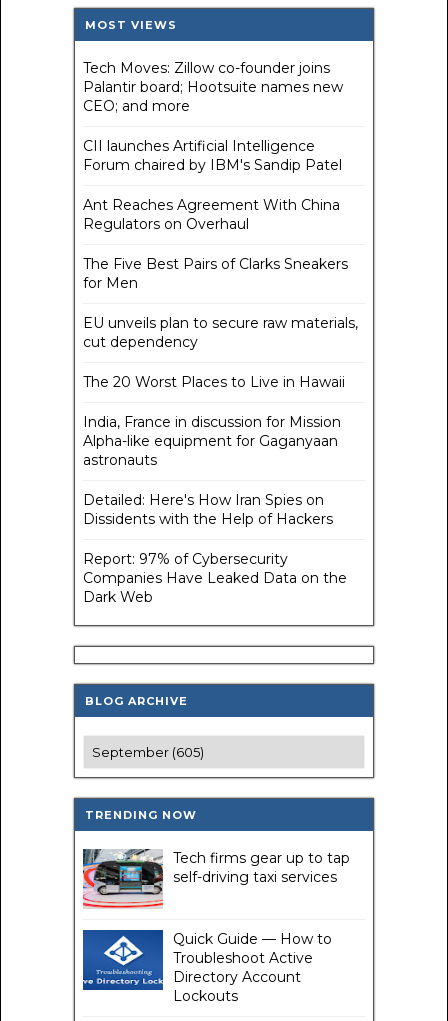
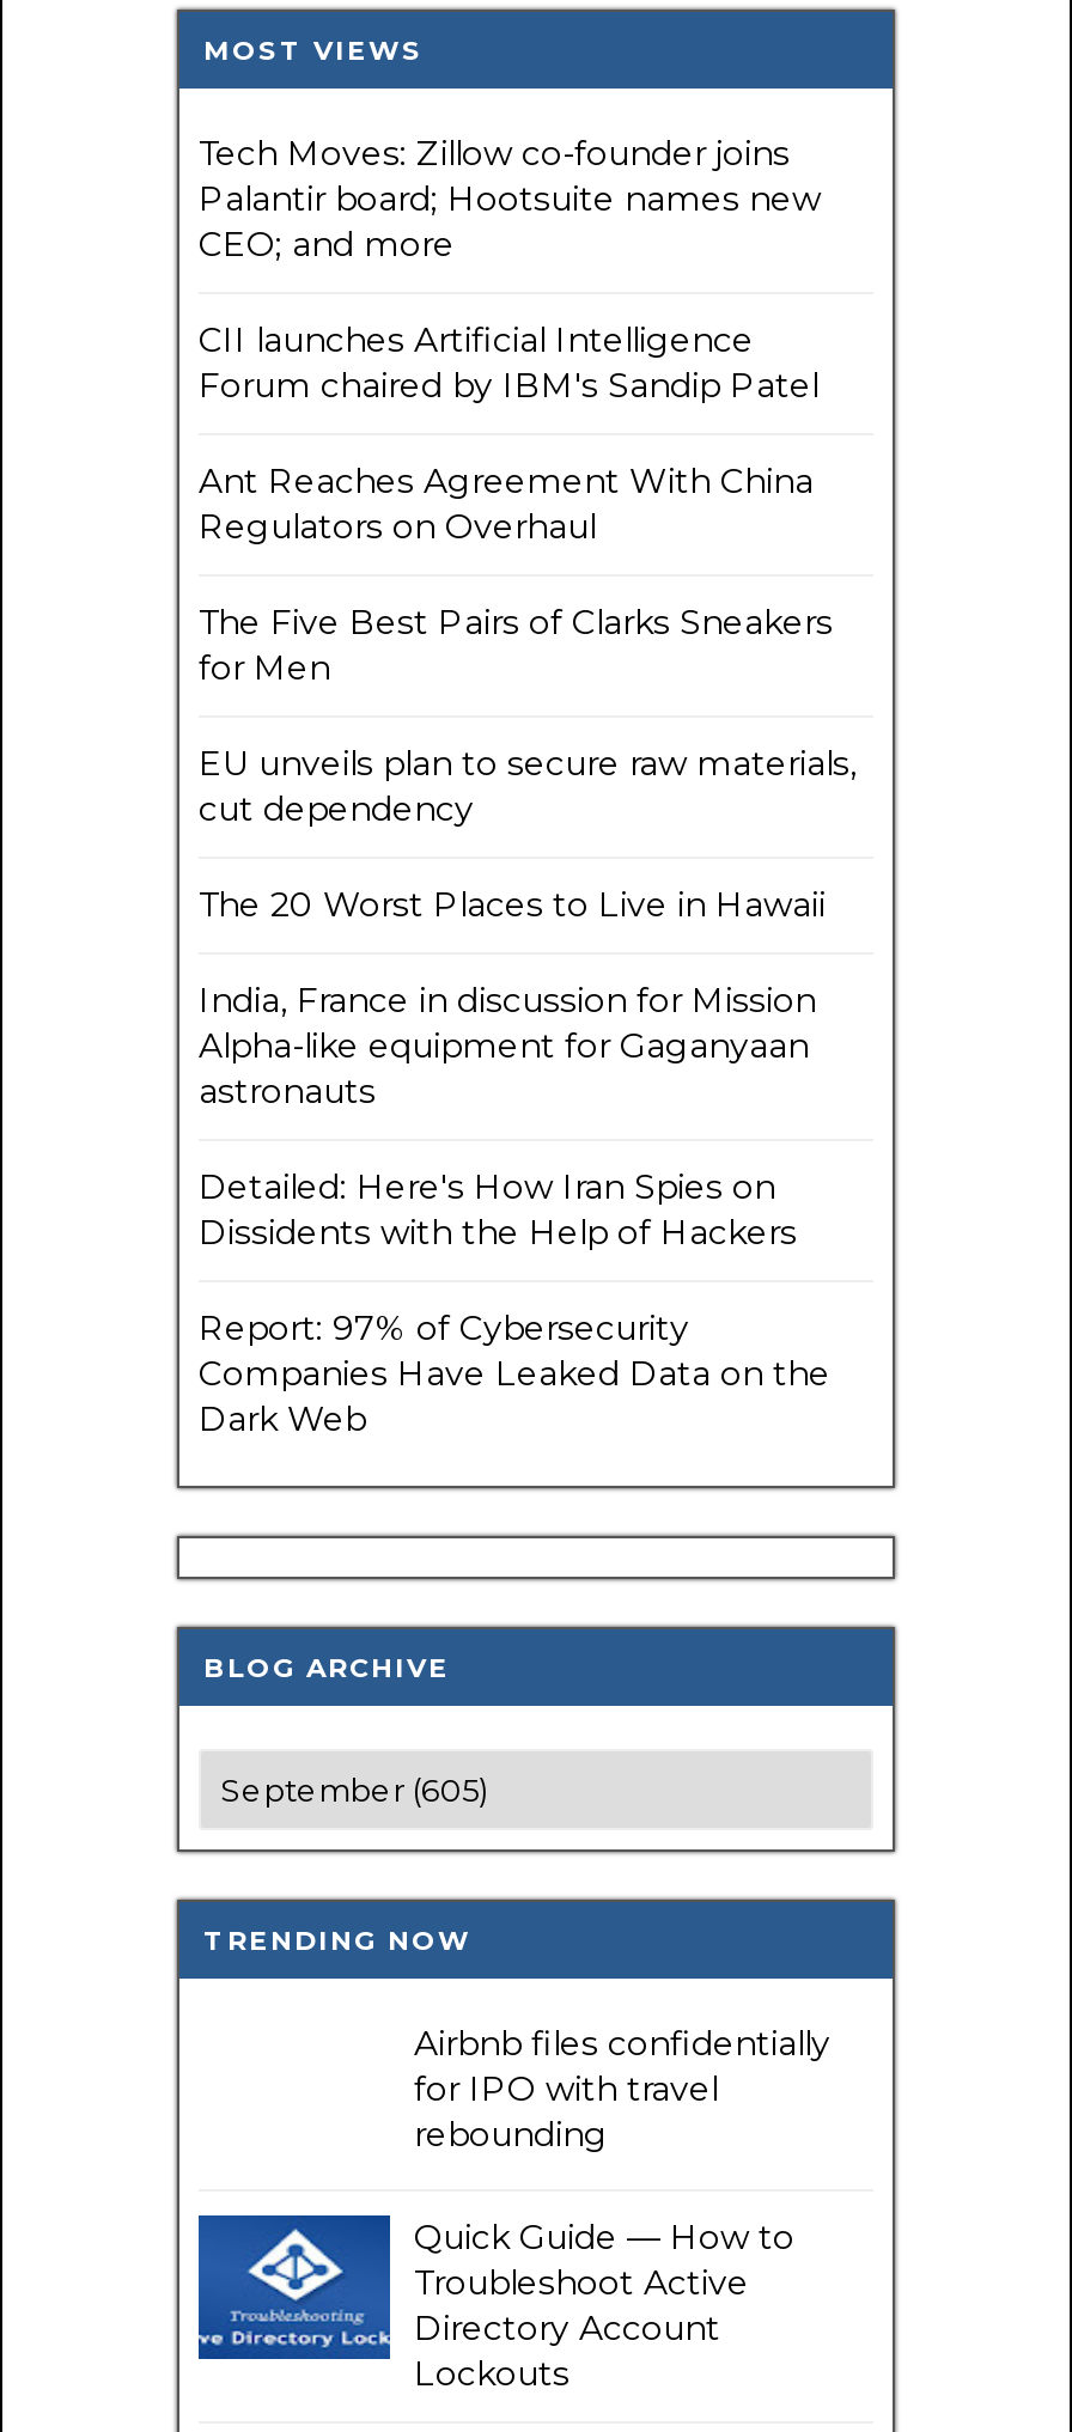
- [image]

- Tech firms gear up to tap
- self-driving taxi services
+ Airbnb files confidentially
+ for IPO with travel
+ rebounding
